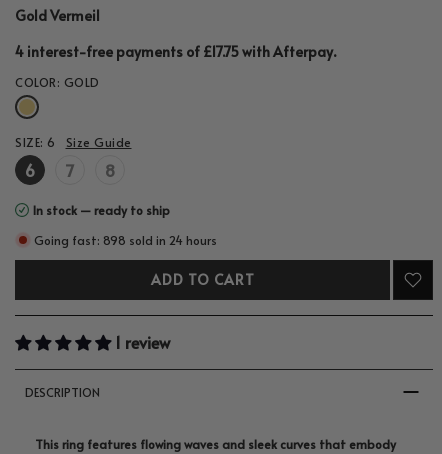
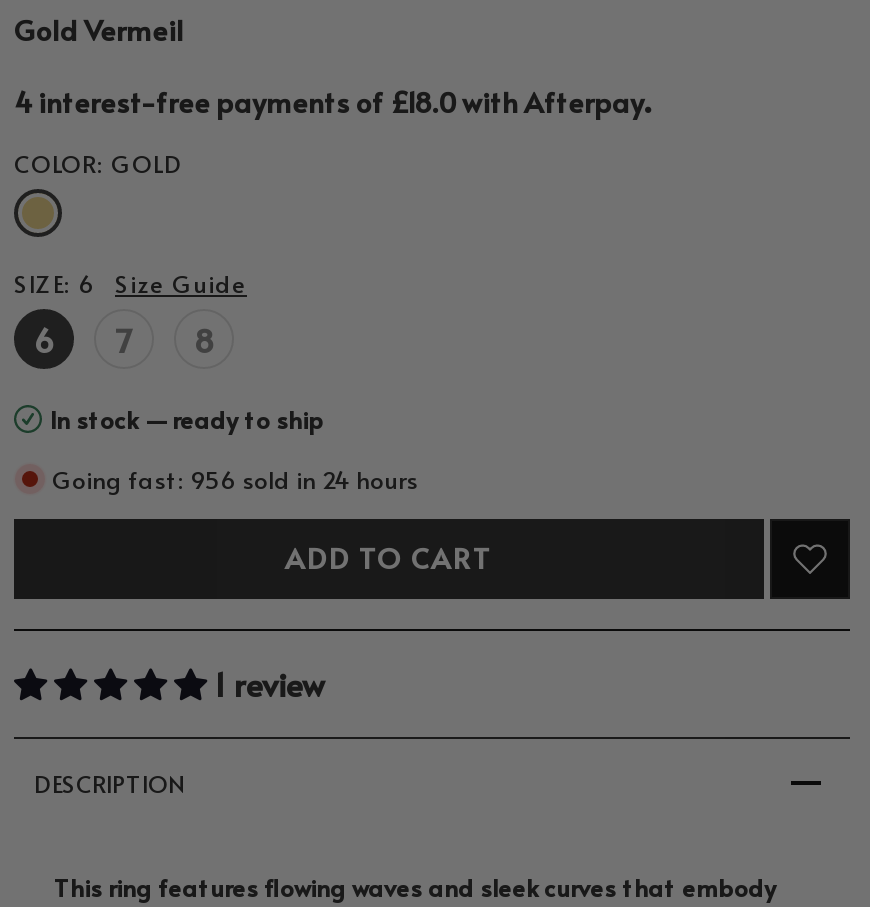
- 4 interest-free payments of £17.75 withAfterpay.
+ 4 interest-free payments of £18.0 withAfterpay.

- Going fast: 898 sold in 24 hours
+ Going fast: 956 sold in 24 hours
